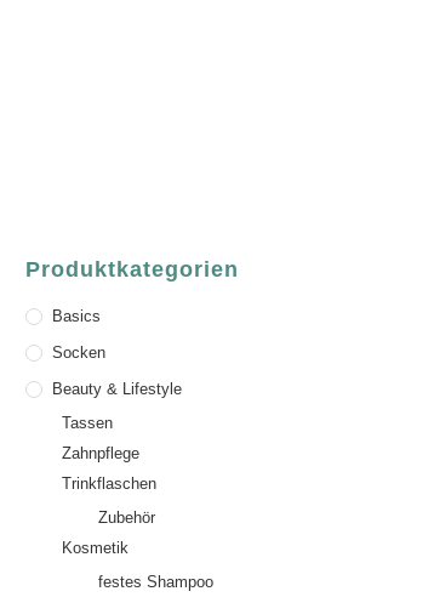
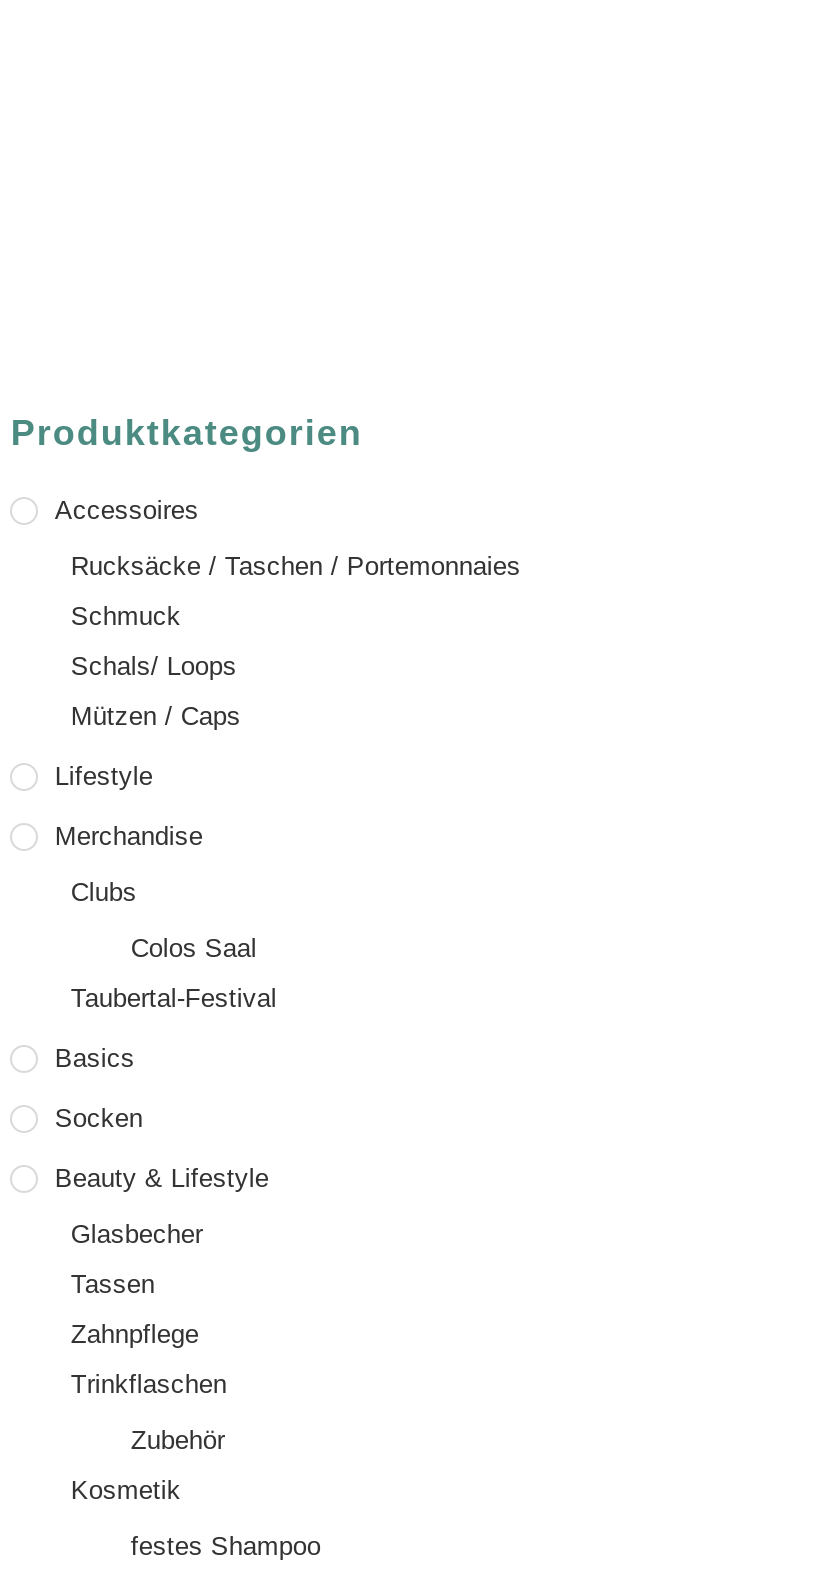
+ Accessoires
+ Rucksäcke / Taschen / Portemonnaies
+ Schmuck
+ Schals/ Loops
+ Mützen / Caps
+ Lifestyle
+ Merchandise
+ Clubs
+ Colos Saal
+ Taubertal-Festival

+ Glasbecher
